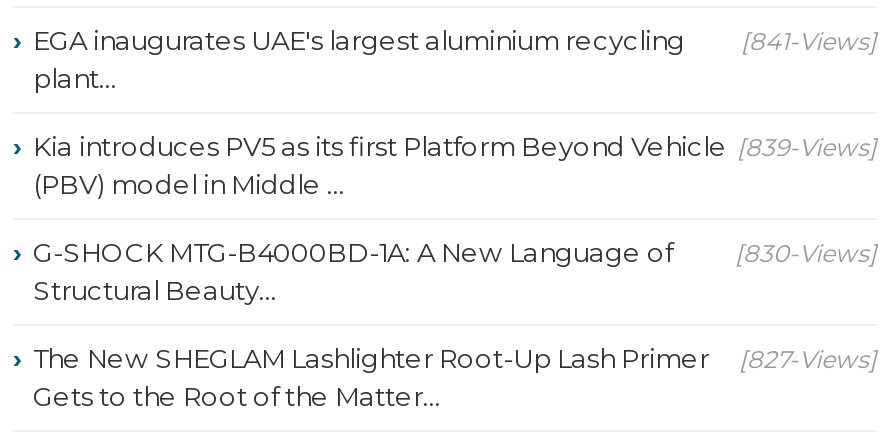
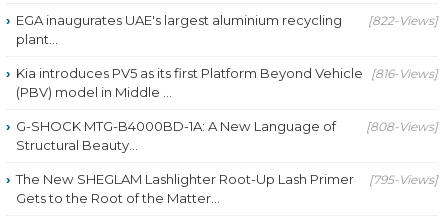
- EGA inaugurates UAE's largest aluminium recycling [841-Views]
+ EGA inaugurates UAE's largest aluminium recycling [822-Views]

- Kia introduces PV5 as its first Platform Beyond Vehicle [839-Views]
+ Kia introduces PV5 as its first Platform Beyond Vehicle [816-Views]

- [830-Views]
+ [808-Views]

- The New SHEGLAM Lashlighter Root-Up Lash Primer [827-Views]
+ The New SHEGLAM Lashlighter Root-Up Lash Primer [795-Views]
